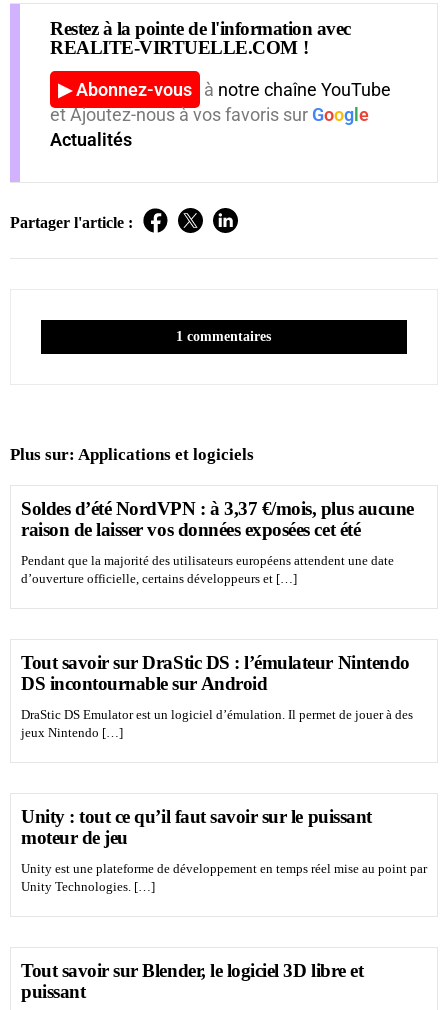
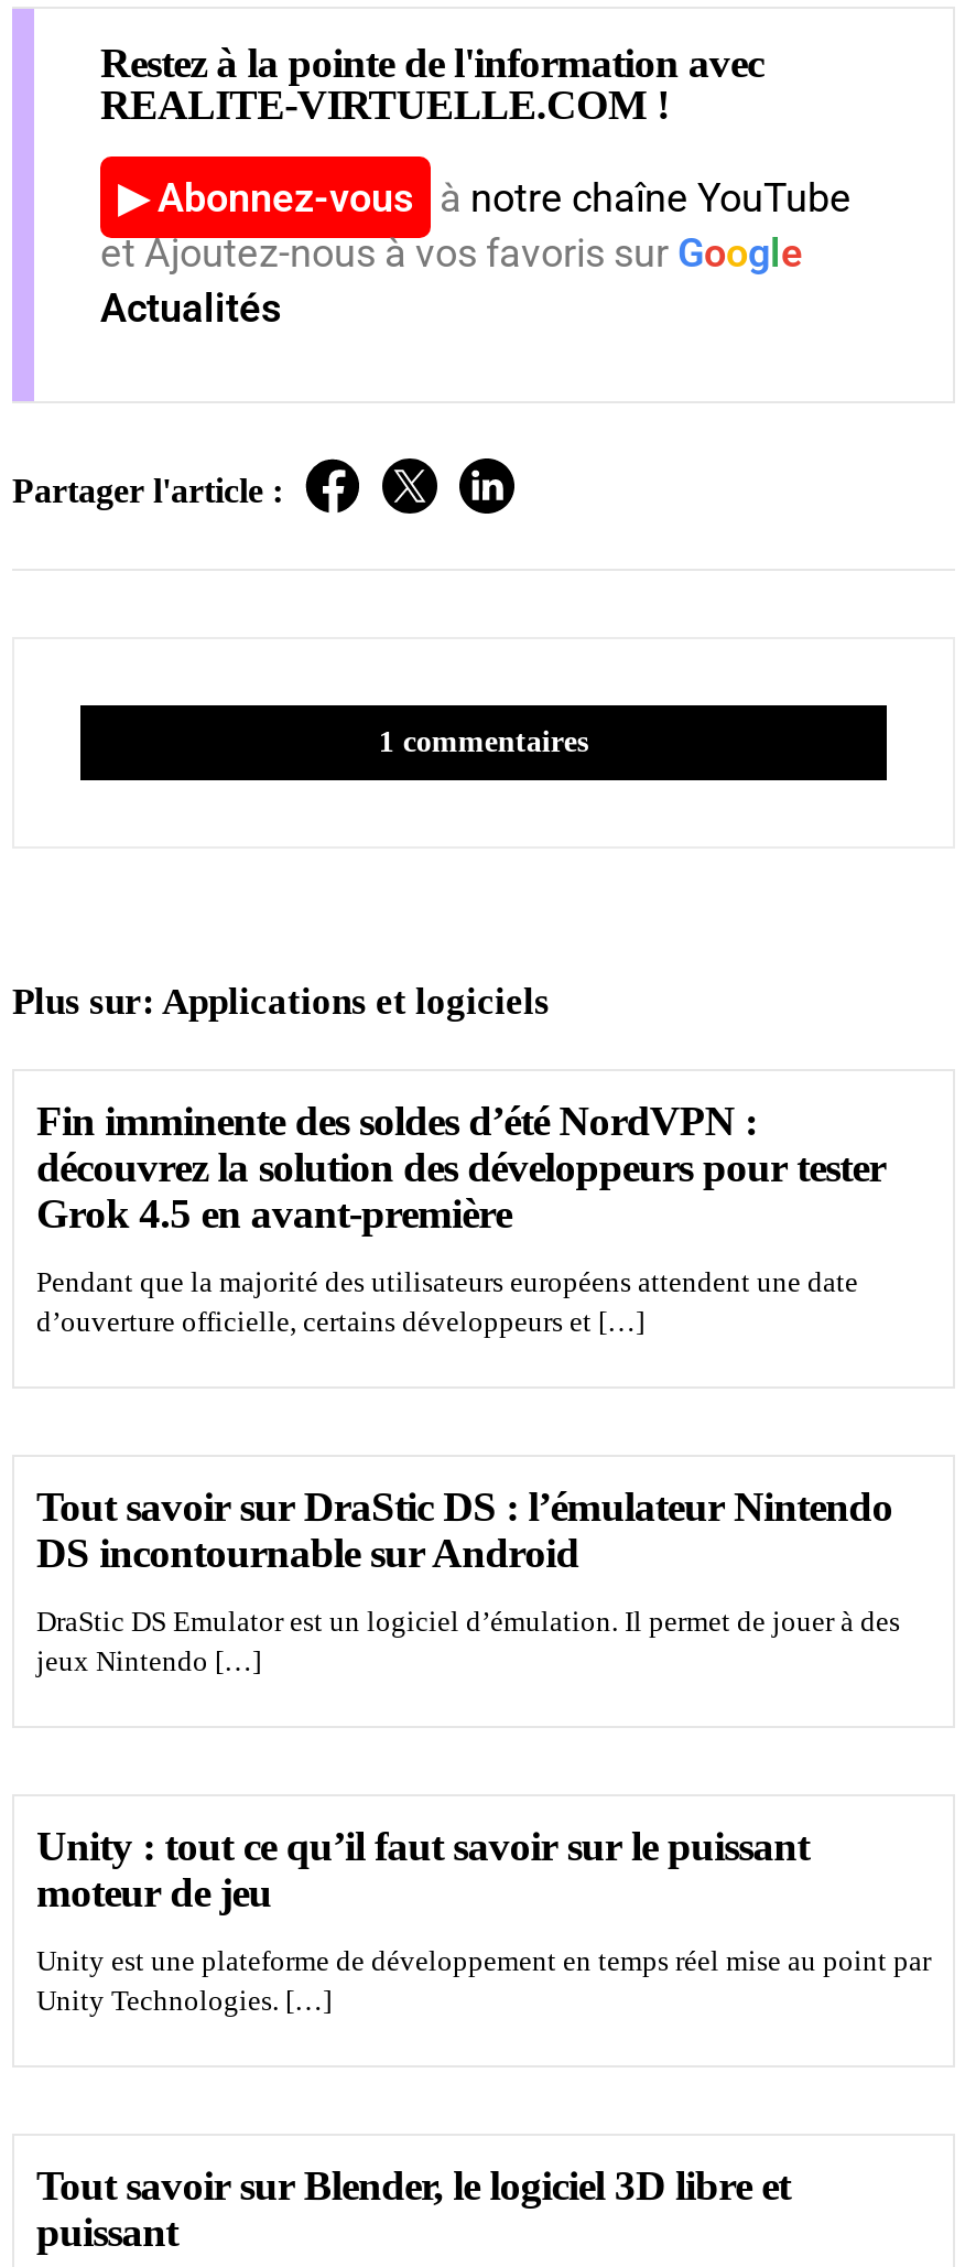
- Soldes d’été NordVPN : à 3,37 €/mois, plus aucune
- raison de laisser vos données exposées cet été
+ Fin imminente des soldes d’été NordVPN :
+ découvrez la solution des développeurs pour tester
+ Grok 4.5 en avant-première
